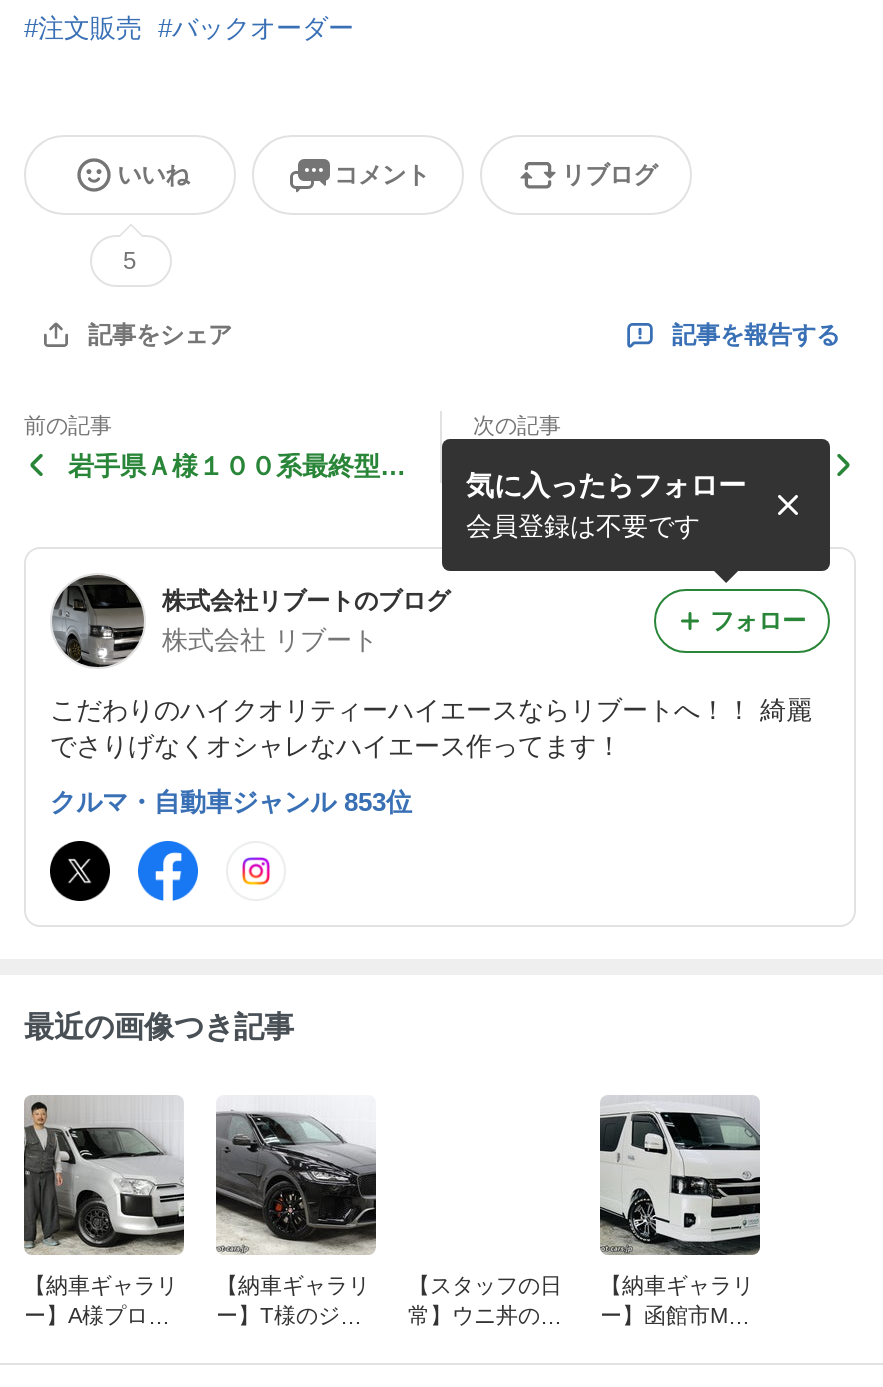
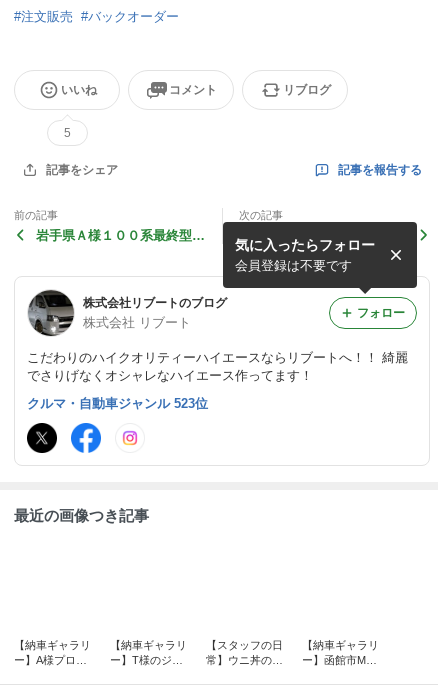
- クルマ・自動車ジャンル 853位
+ クルマ・自動車ジャンル 523位

- [image]

- [image]

- [image]
